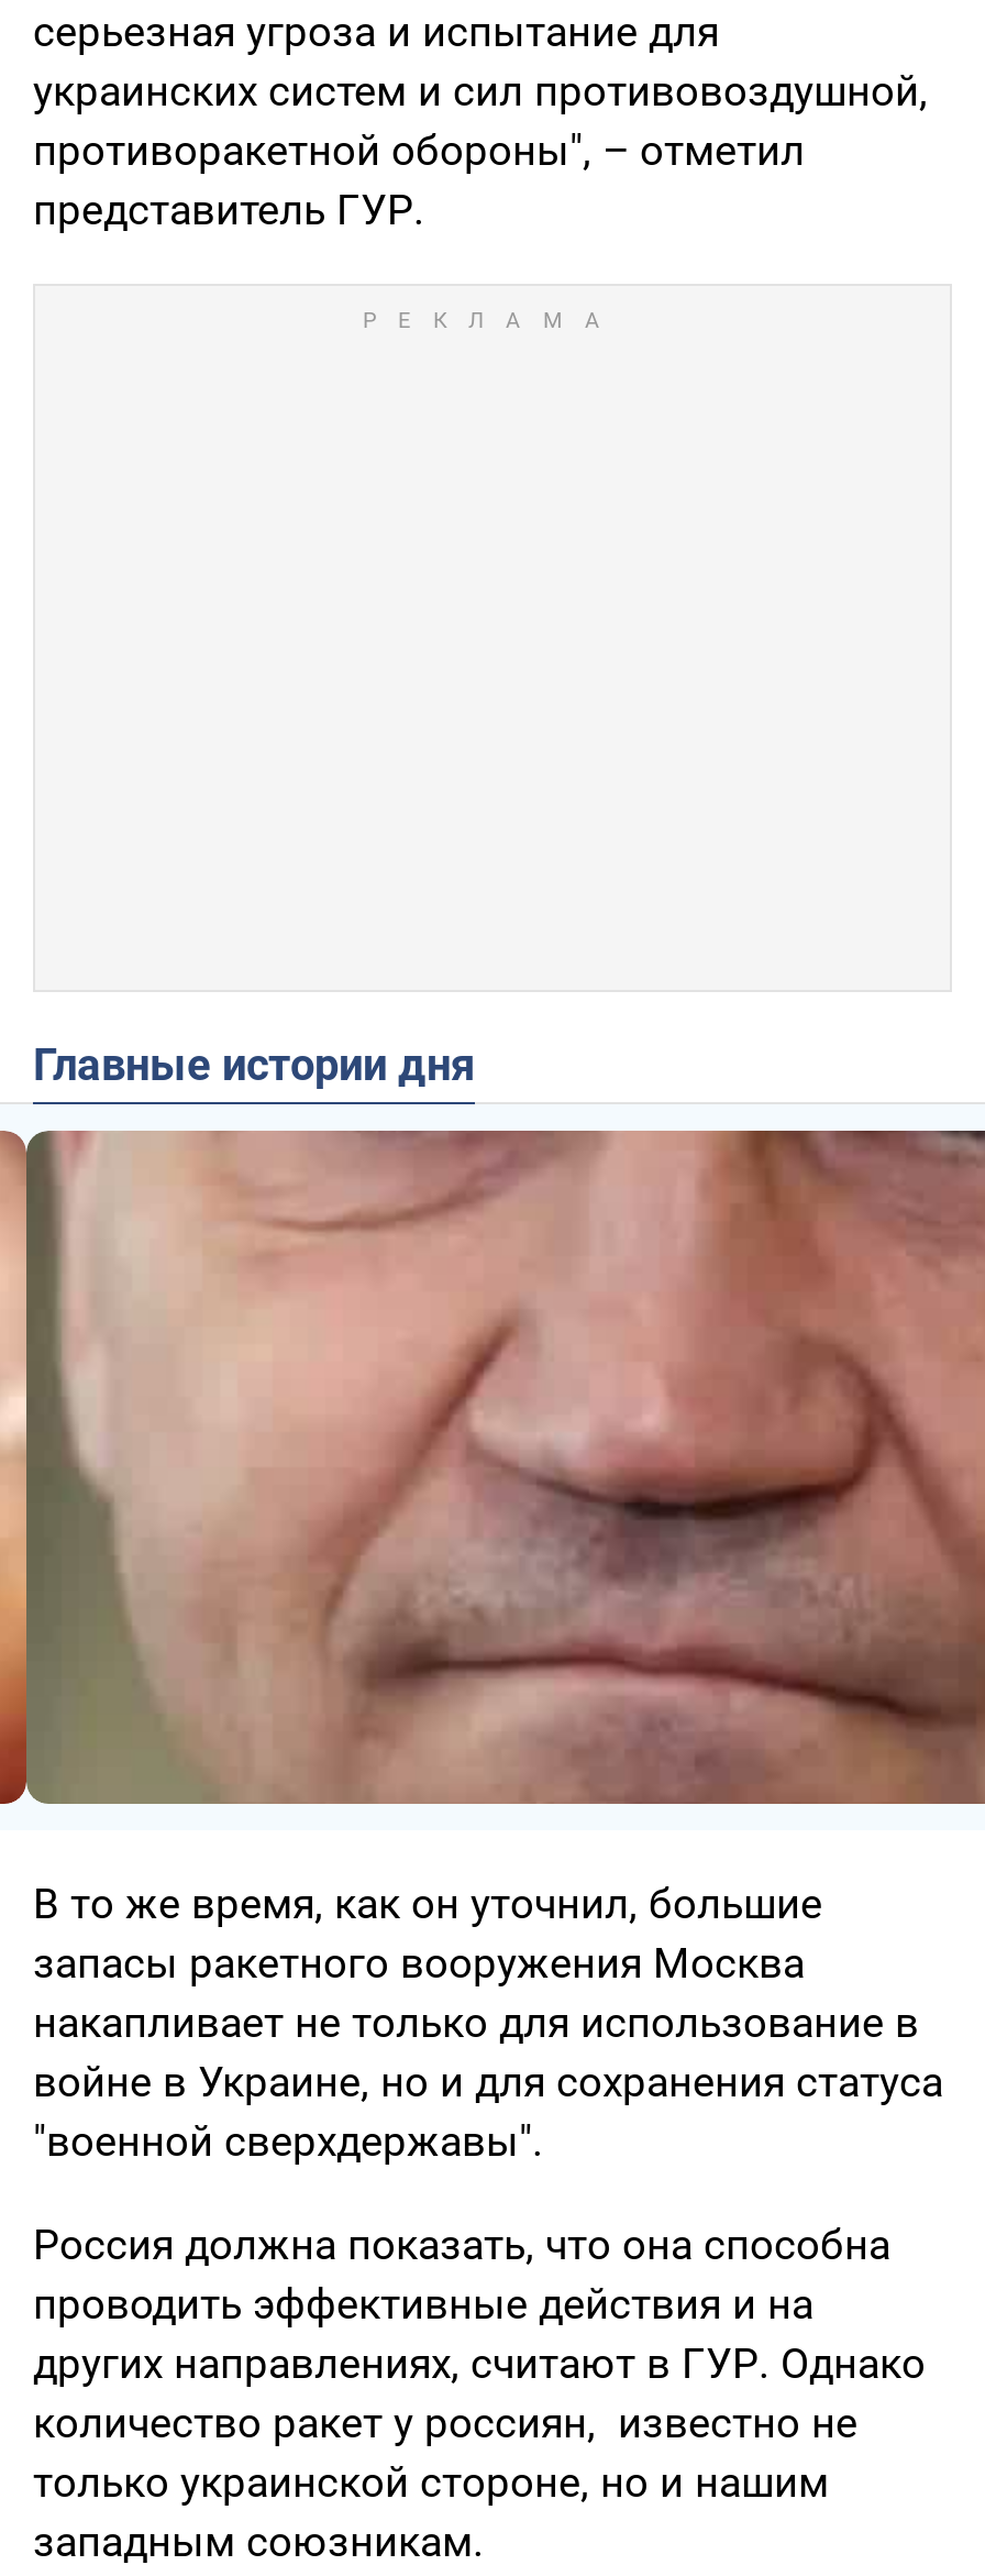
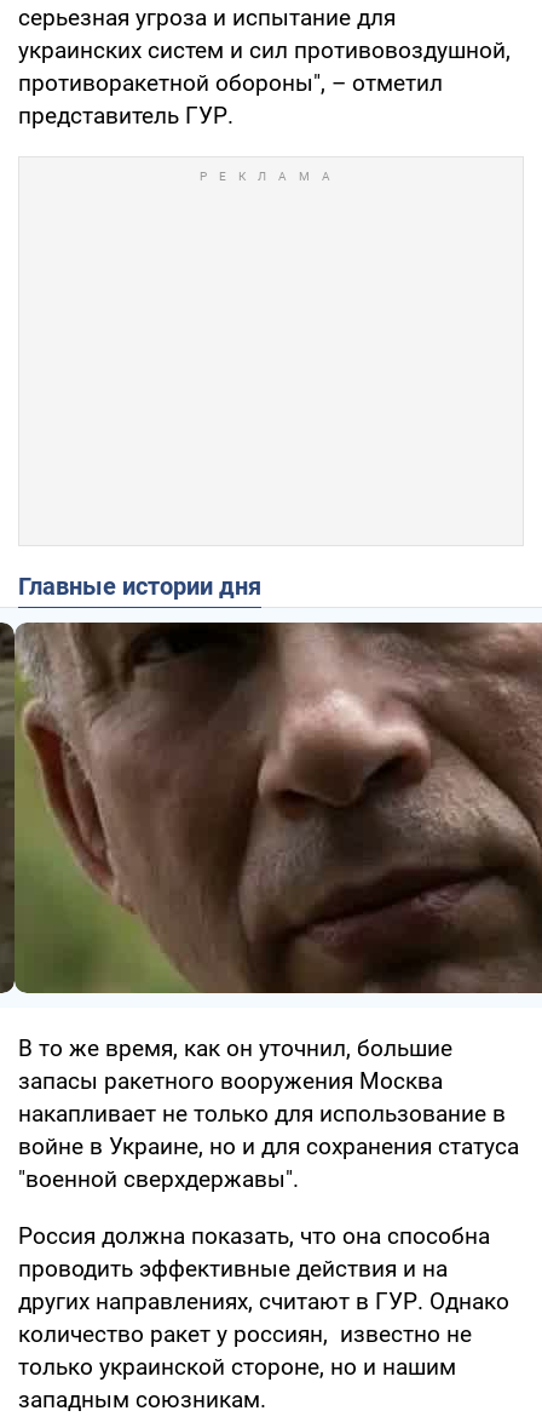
- [image]
+ [image]
